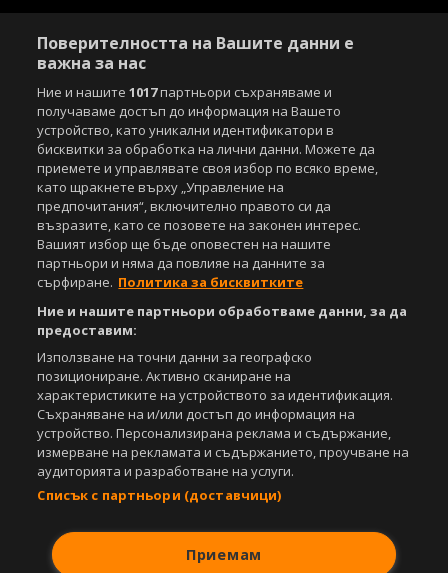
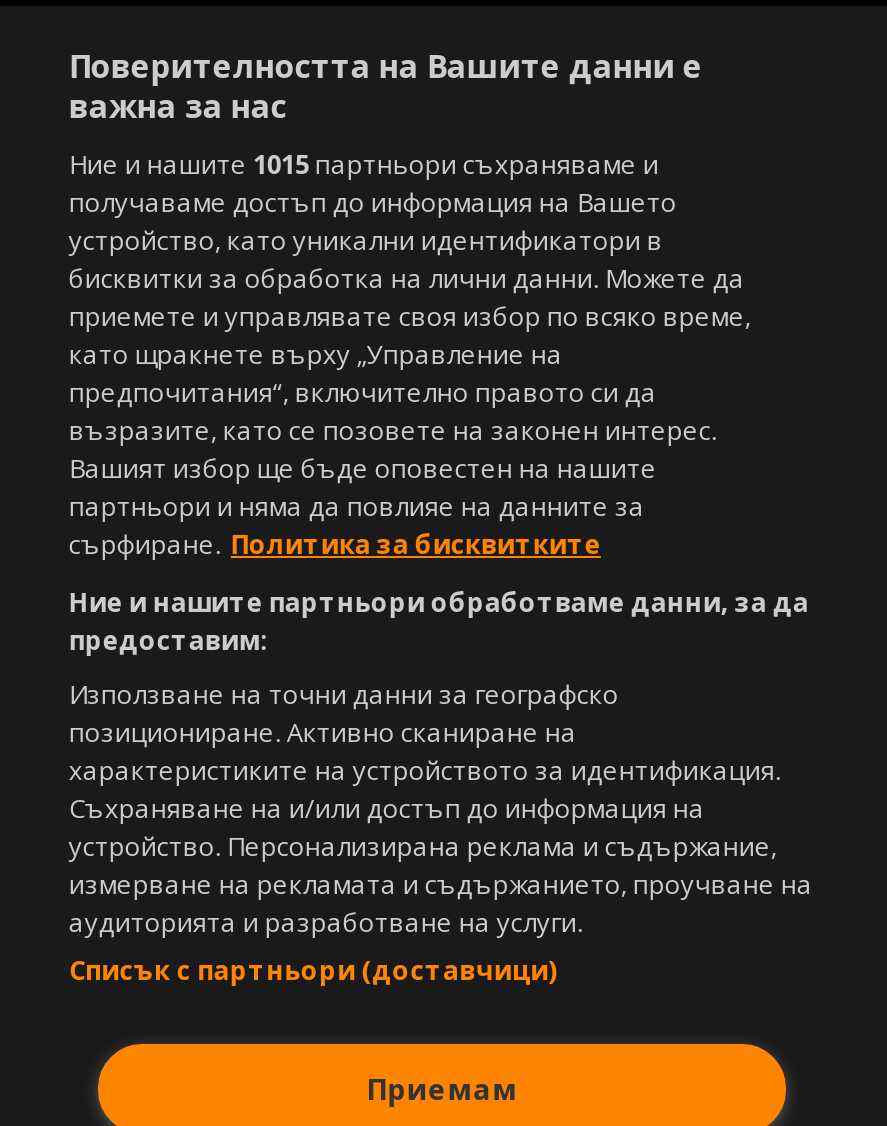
- Ние и нашите 1017 партньори съхраняваме и
+ Ние и нашите 1015 партньори съхраняваме и
